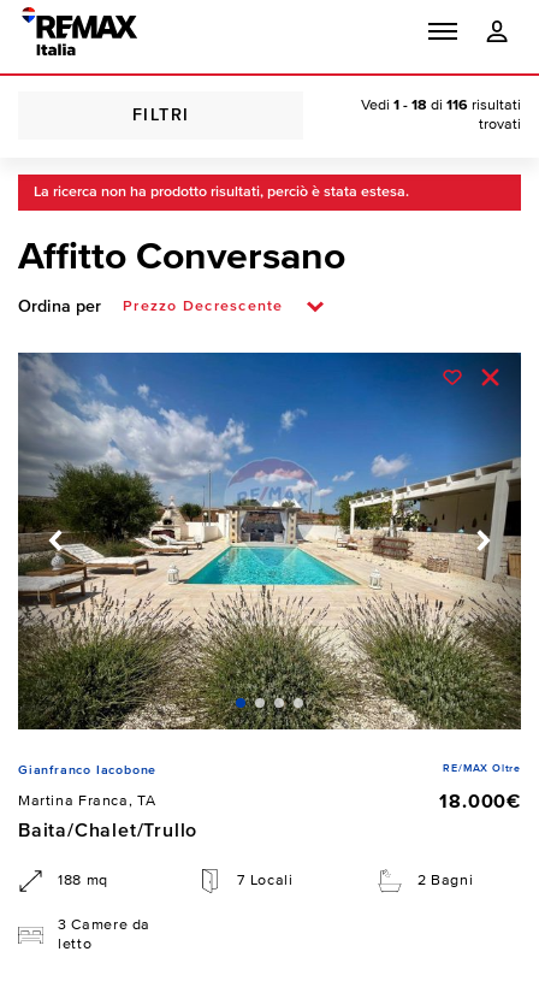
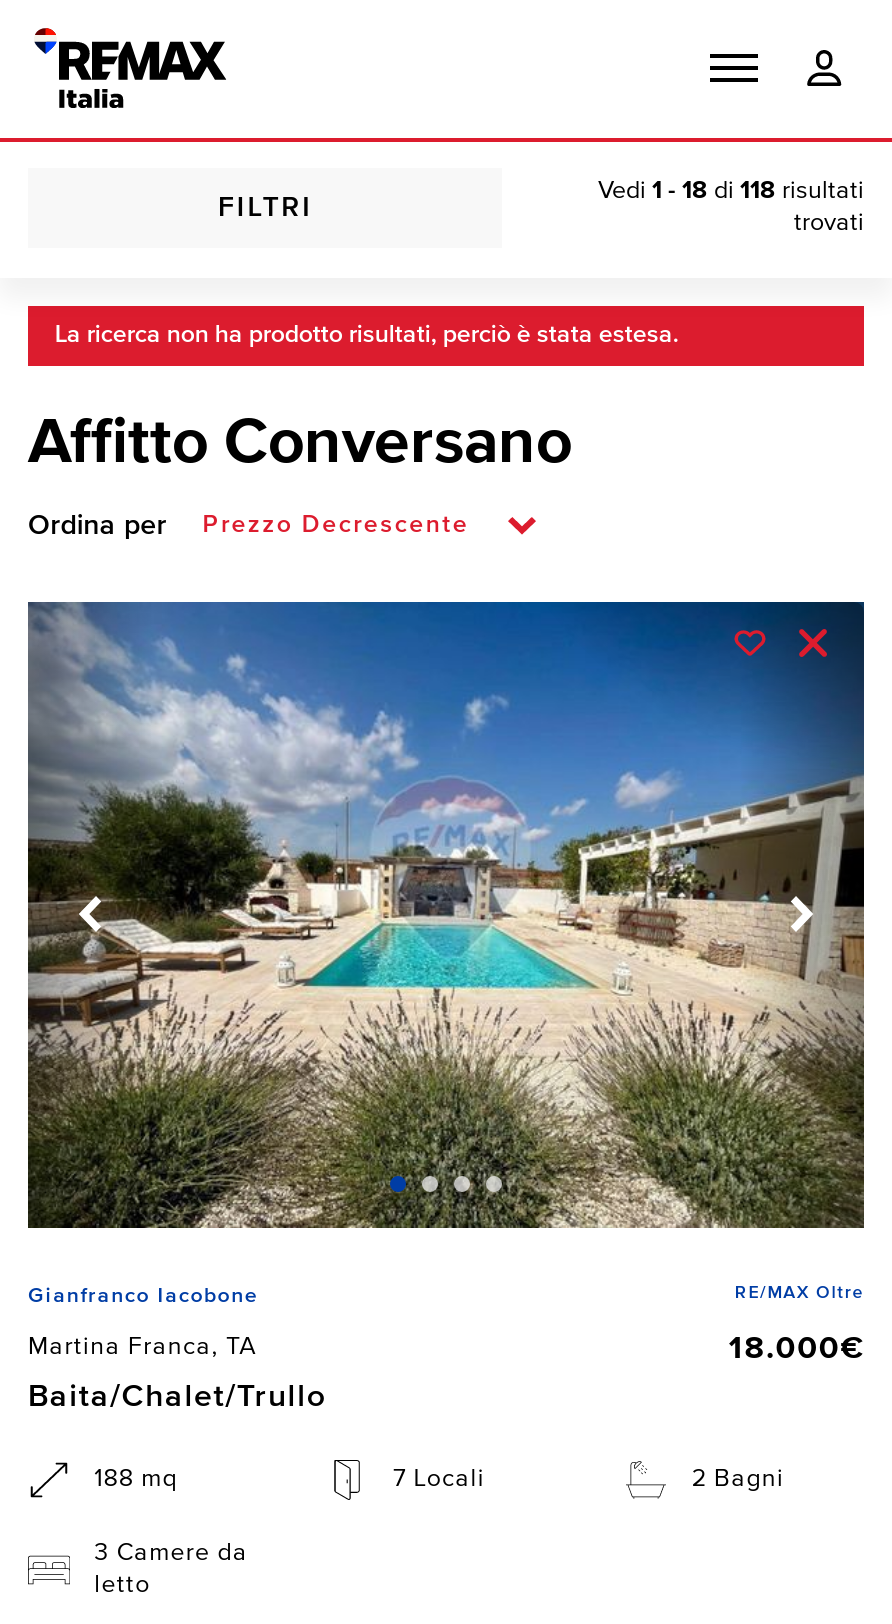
- Vedi 1 - 18 di 116 risultati
+ Vedi 1 - 18 di 118 risultati
